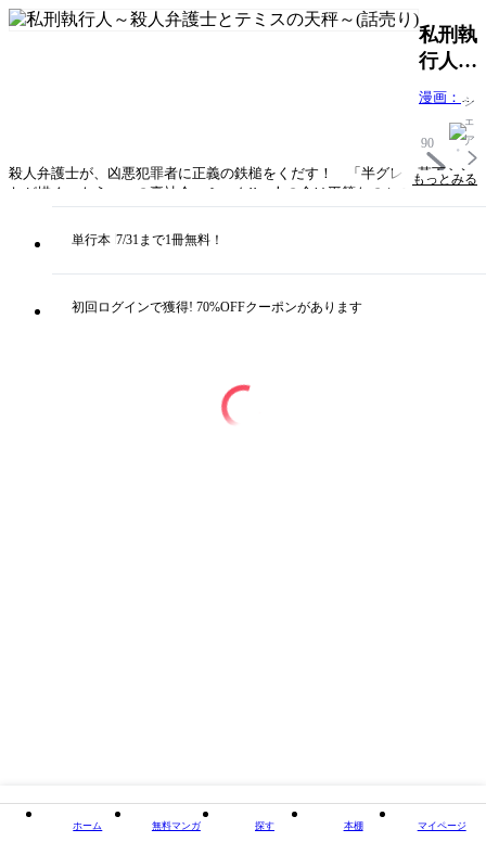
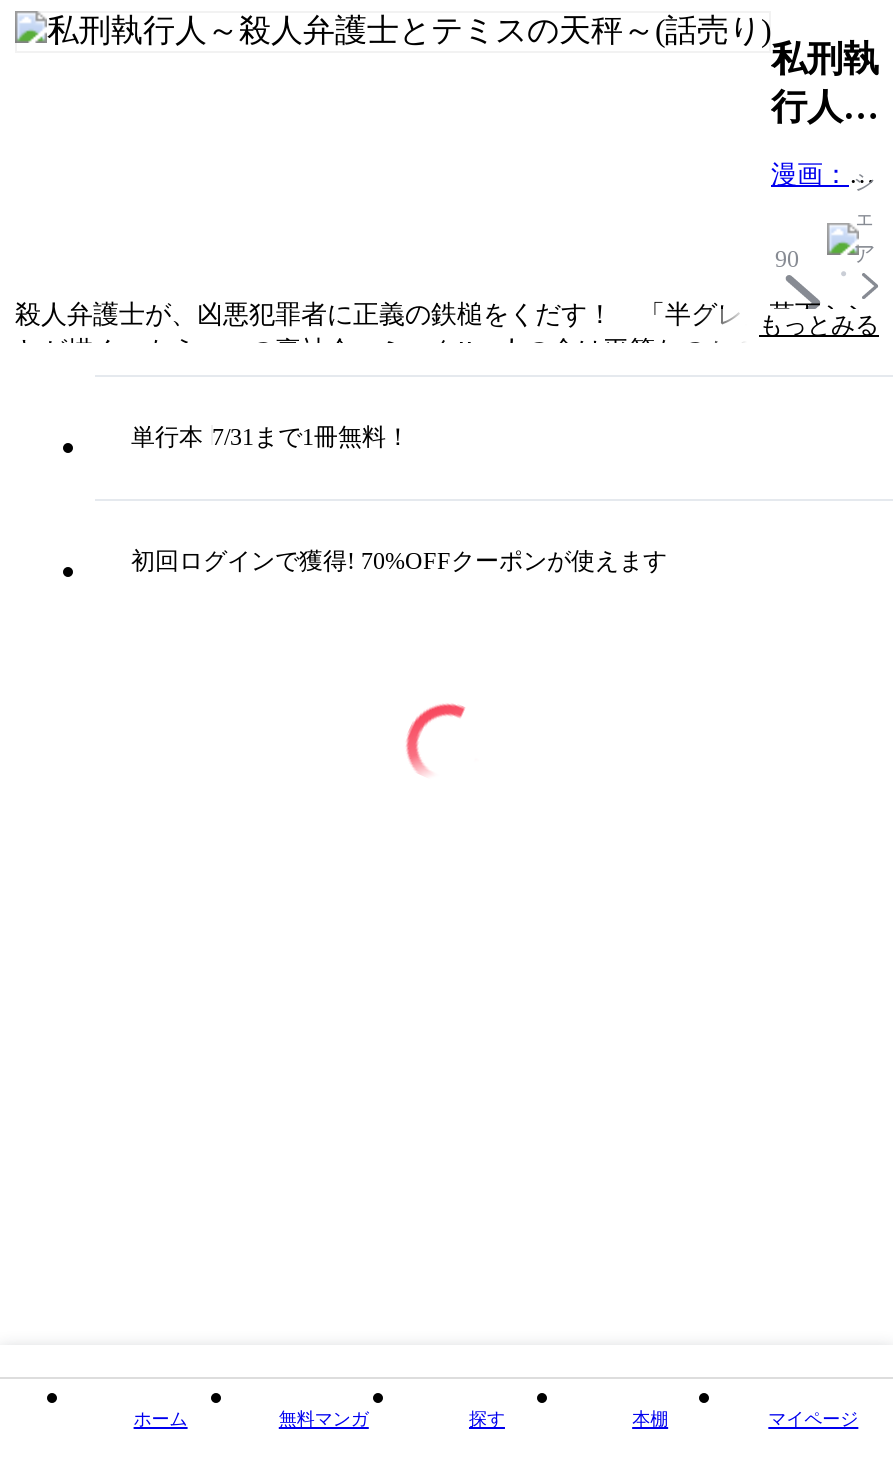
- 初回ログインで獲得! 70%OFFクーポンがあります
+ 初回ログインで獲得! 70%OFFクーポンが使えます
